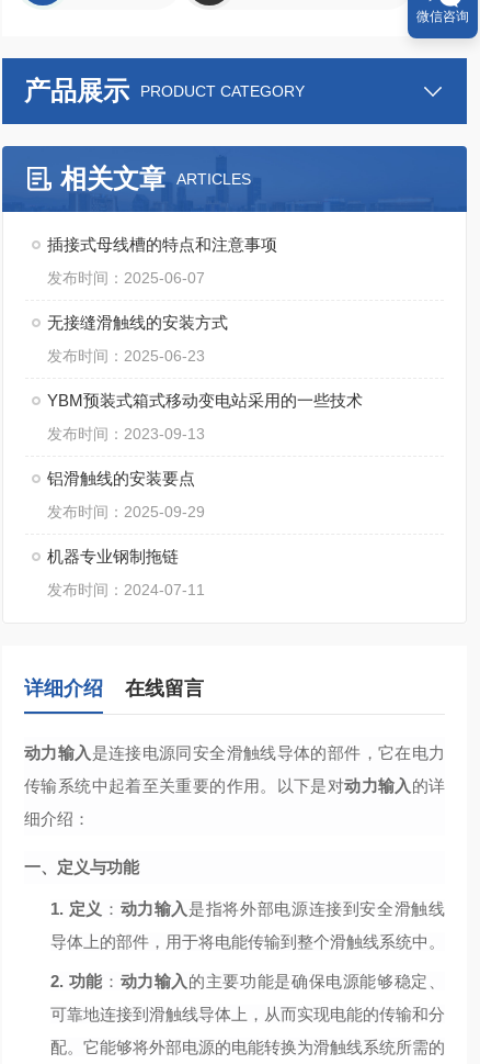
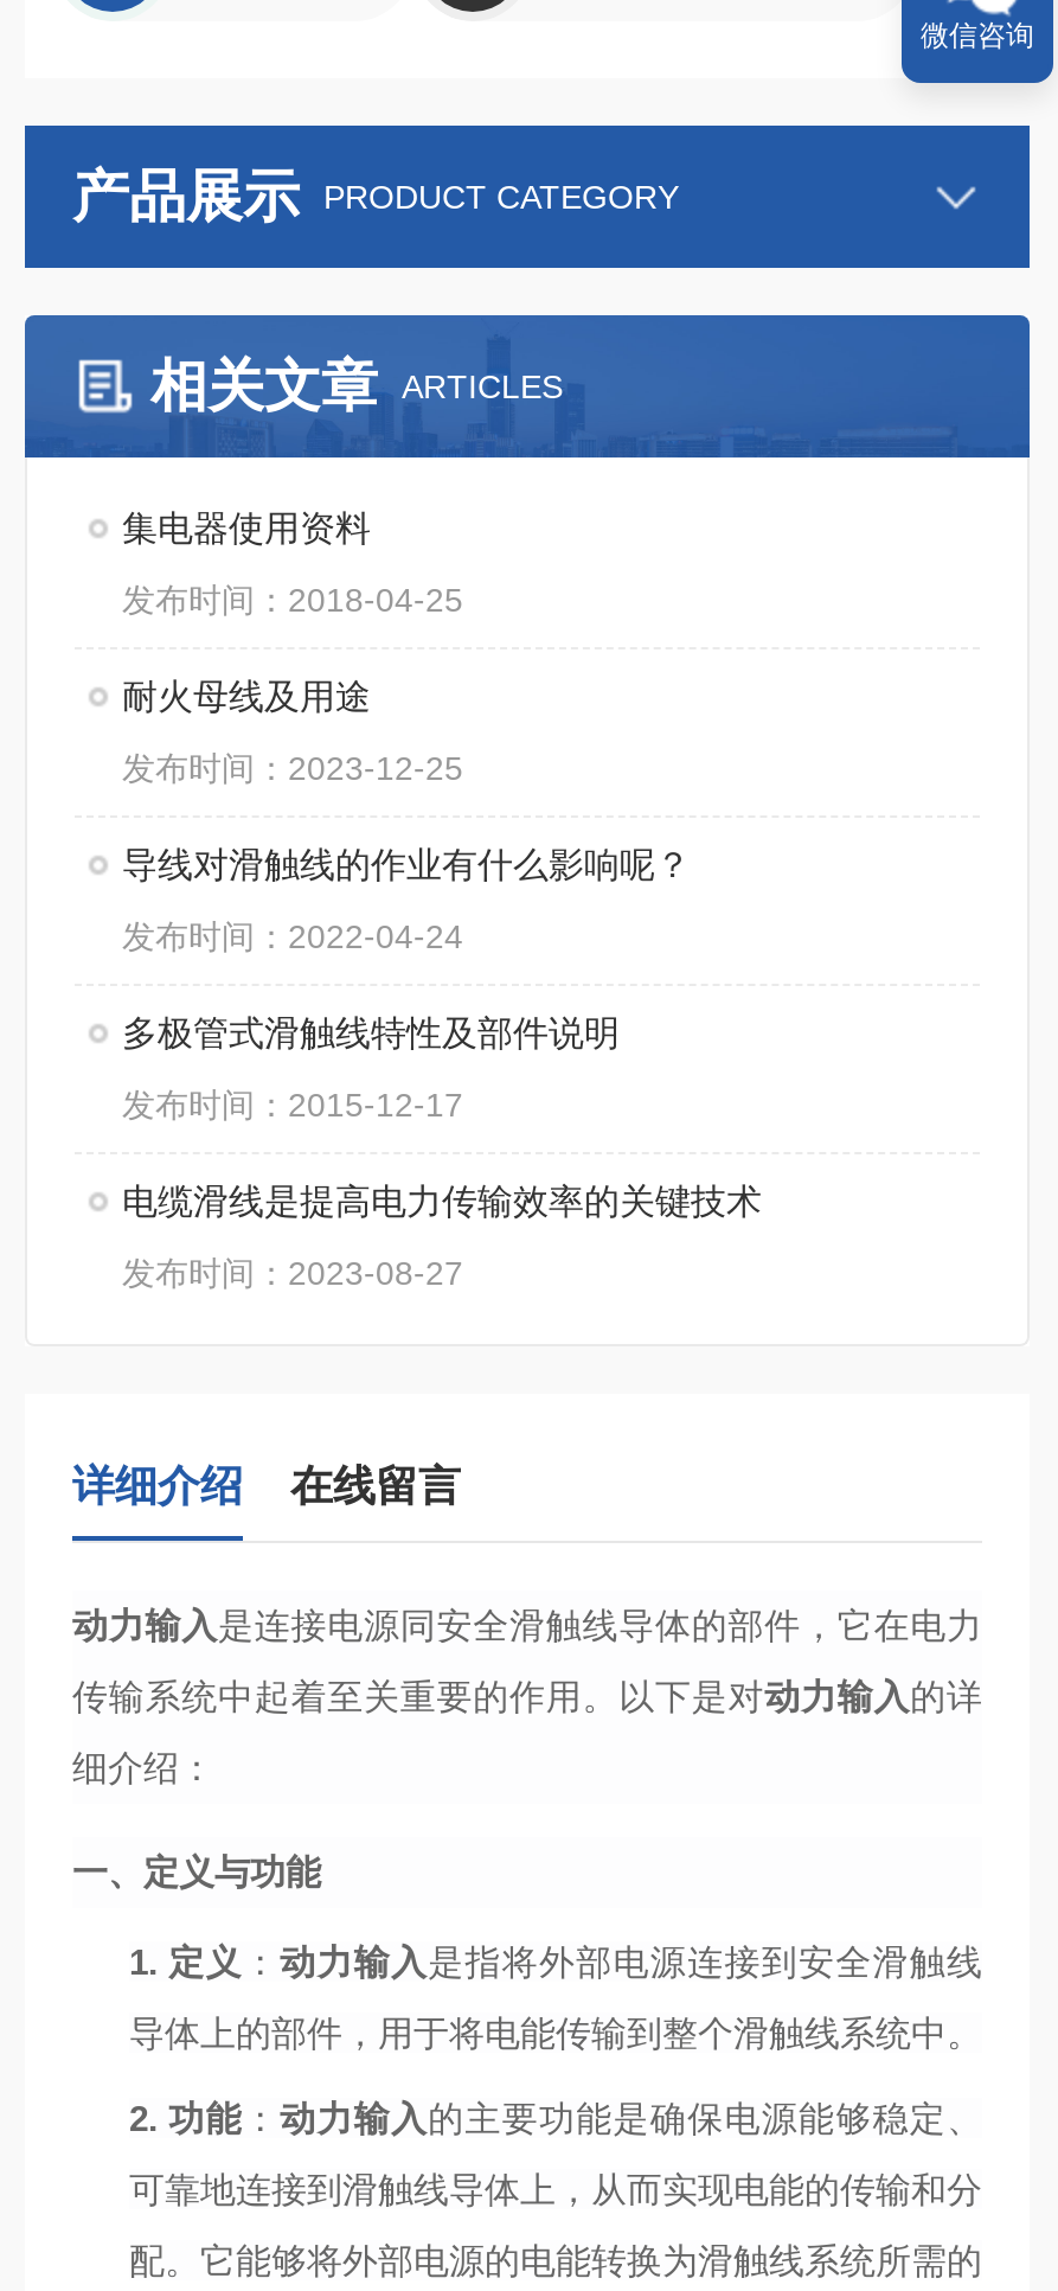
- 插接式母线槽的特点和注意事项
+ 集电器使用资料

- 发布时间：2025-06-07
+ 发布时间：2018-04-25

- 无接缝滑触线的安装方式
+ 耐火母线及用途

- 发布时间：2025-06-23
+ 发布时间：2023-12-25

- YBM预装式箱式移动变电站采用的一些技术
+ 导线对滑触线的作业有什么影响呢？

- 发布时间：2023-09-13
+ 发布时间：2022-04-24

- 铝滑触线的安装要点
+ 多极管式滑触线特性及部件说明

- 发布时间：2025-09-29
+ 发布时间：2015-12-17

- 机器专业钢制拖链
+ 电缆滑线是提高电力传输效率的关键技术

- 发布时间：2024-07-11
+ 发布时间：2023-08-27
